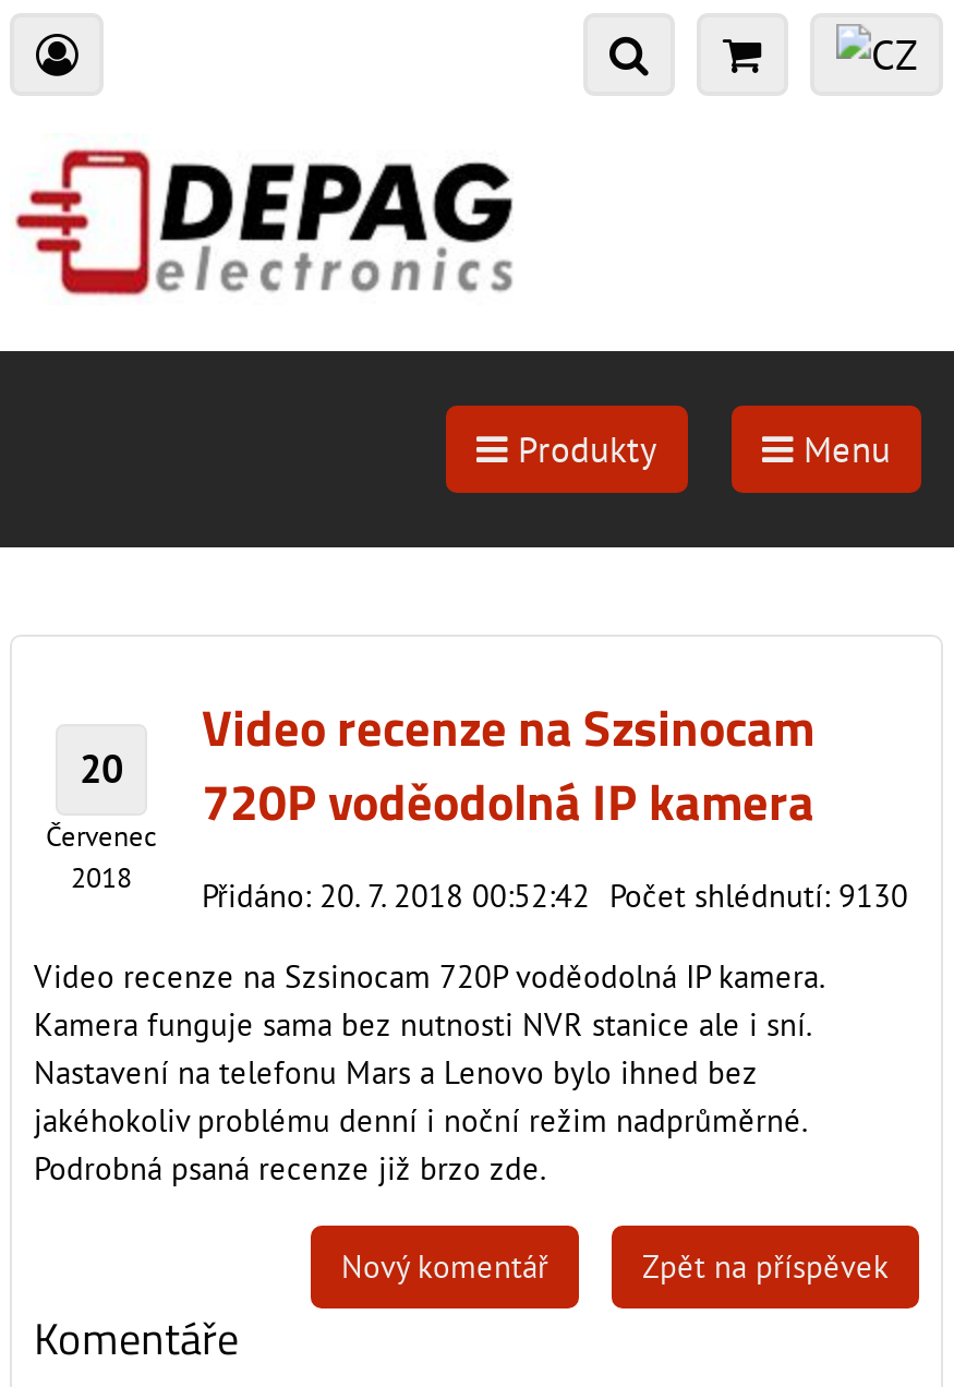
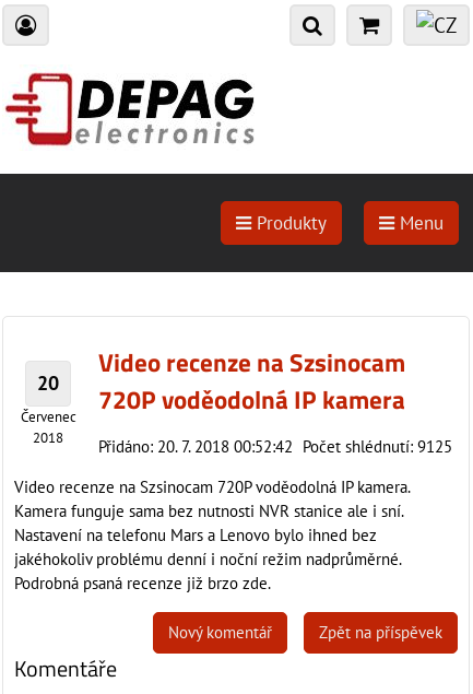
- Přidáno: 20. 7. 2018 00:52:42 Počet shlédnutí: 9130
+ Přidáno: 20. 7. 2018 00:52:42 Počet shlédnutí: 9125
